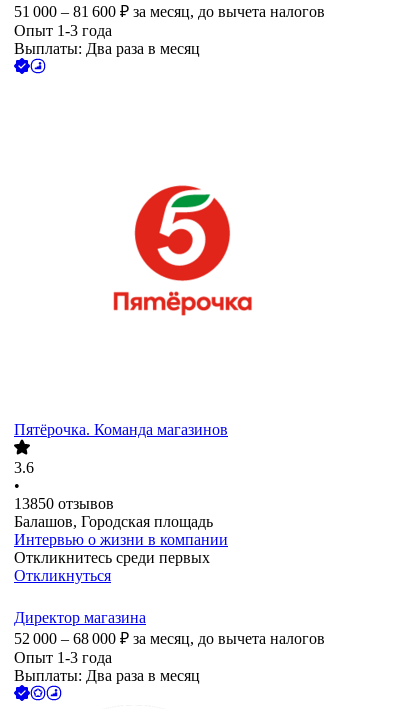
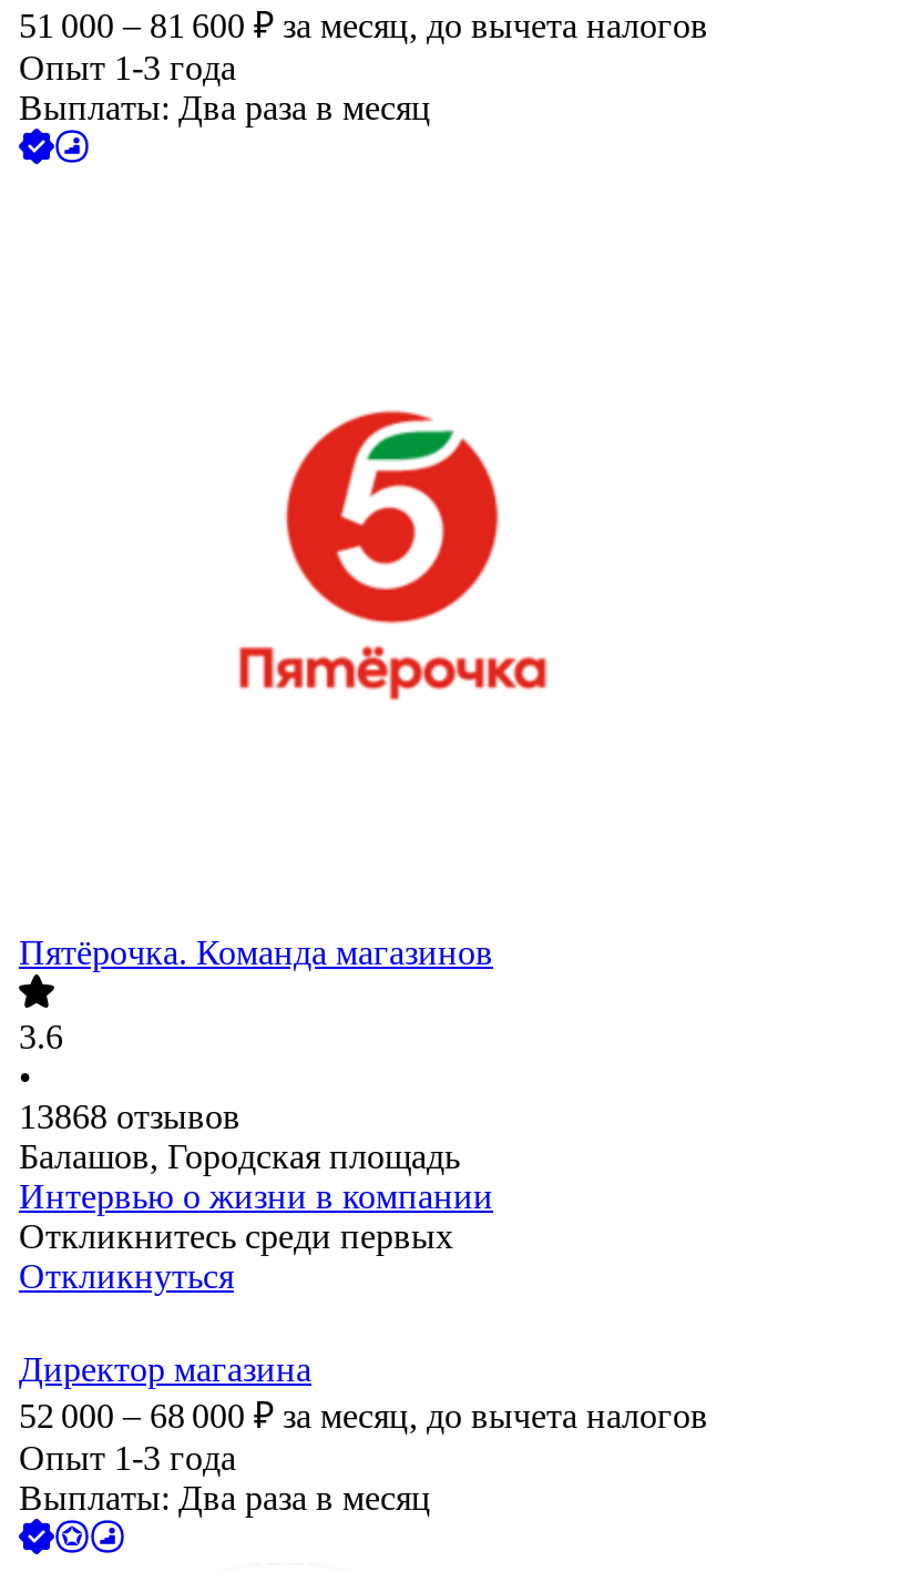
- 13850 отзывов
+ 13868 отзывов
